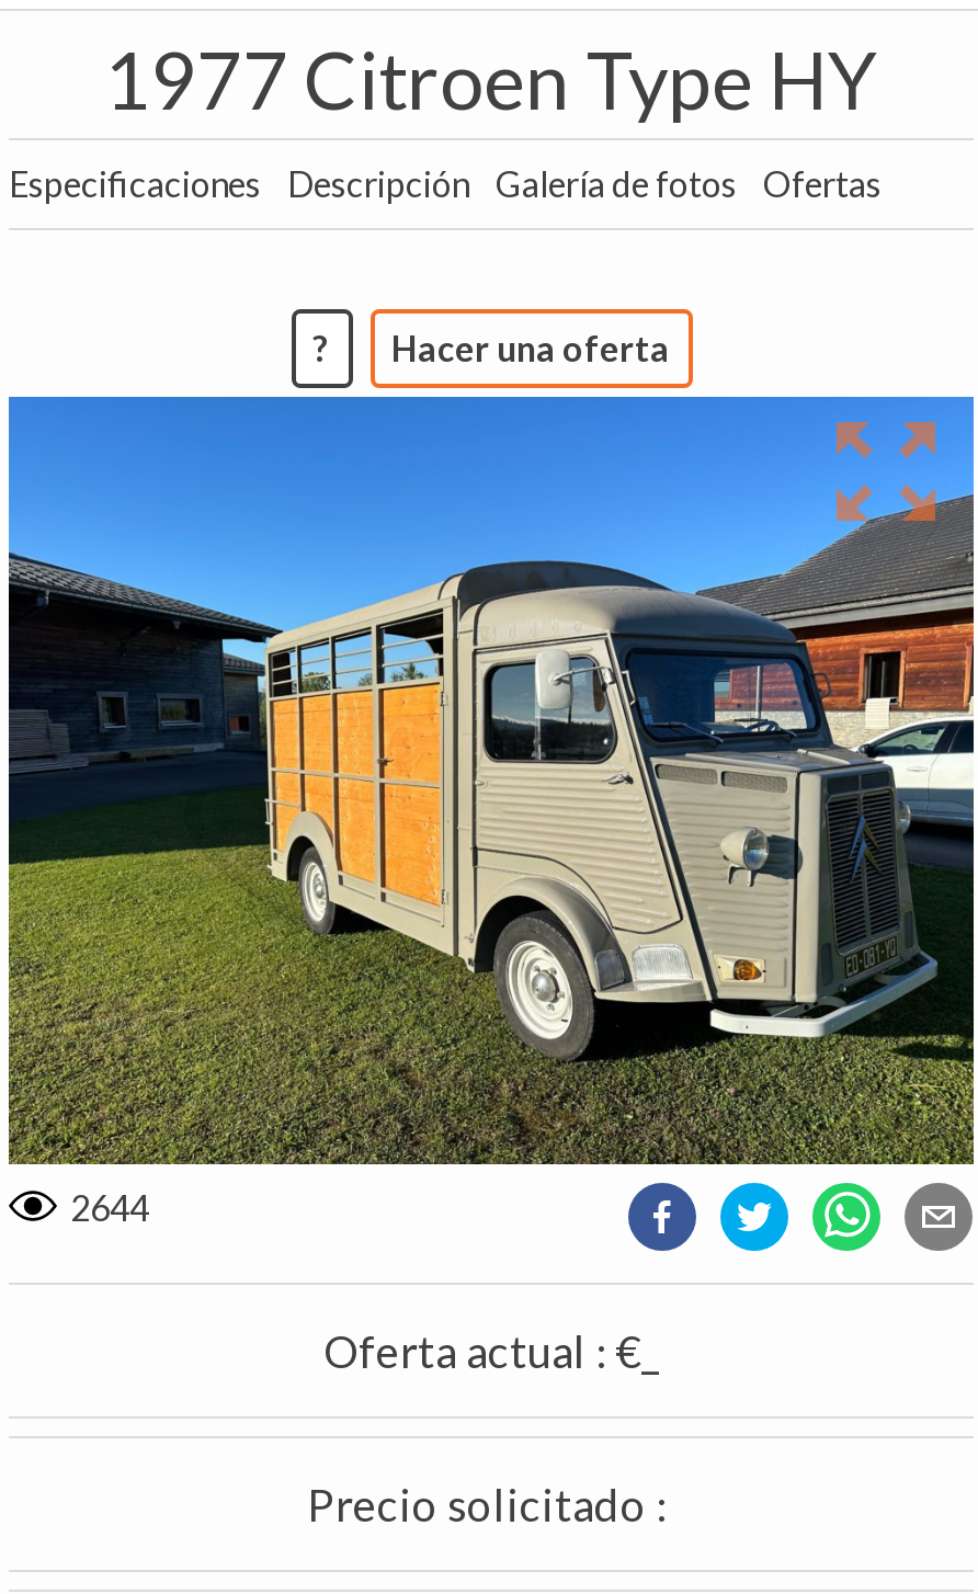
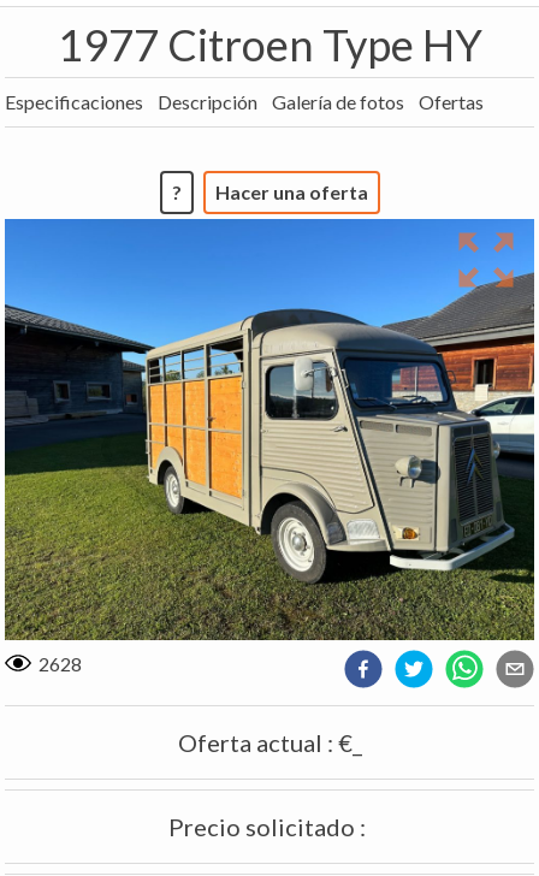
- 2644
+ 2628
